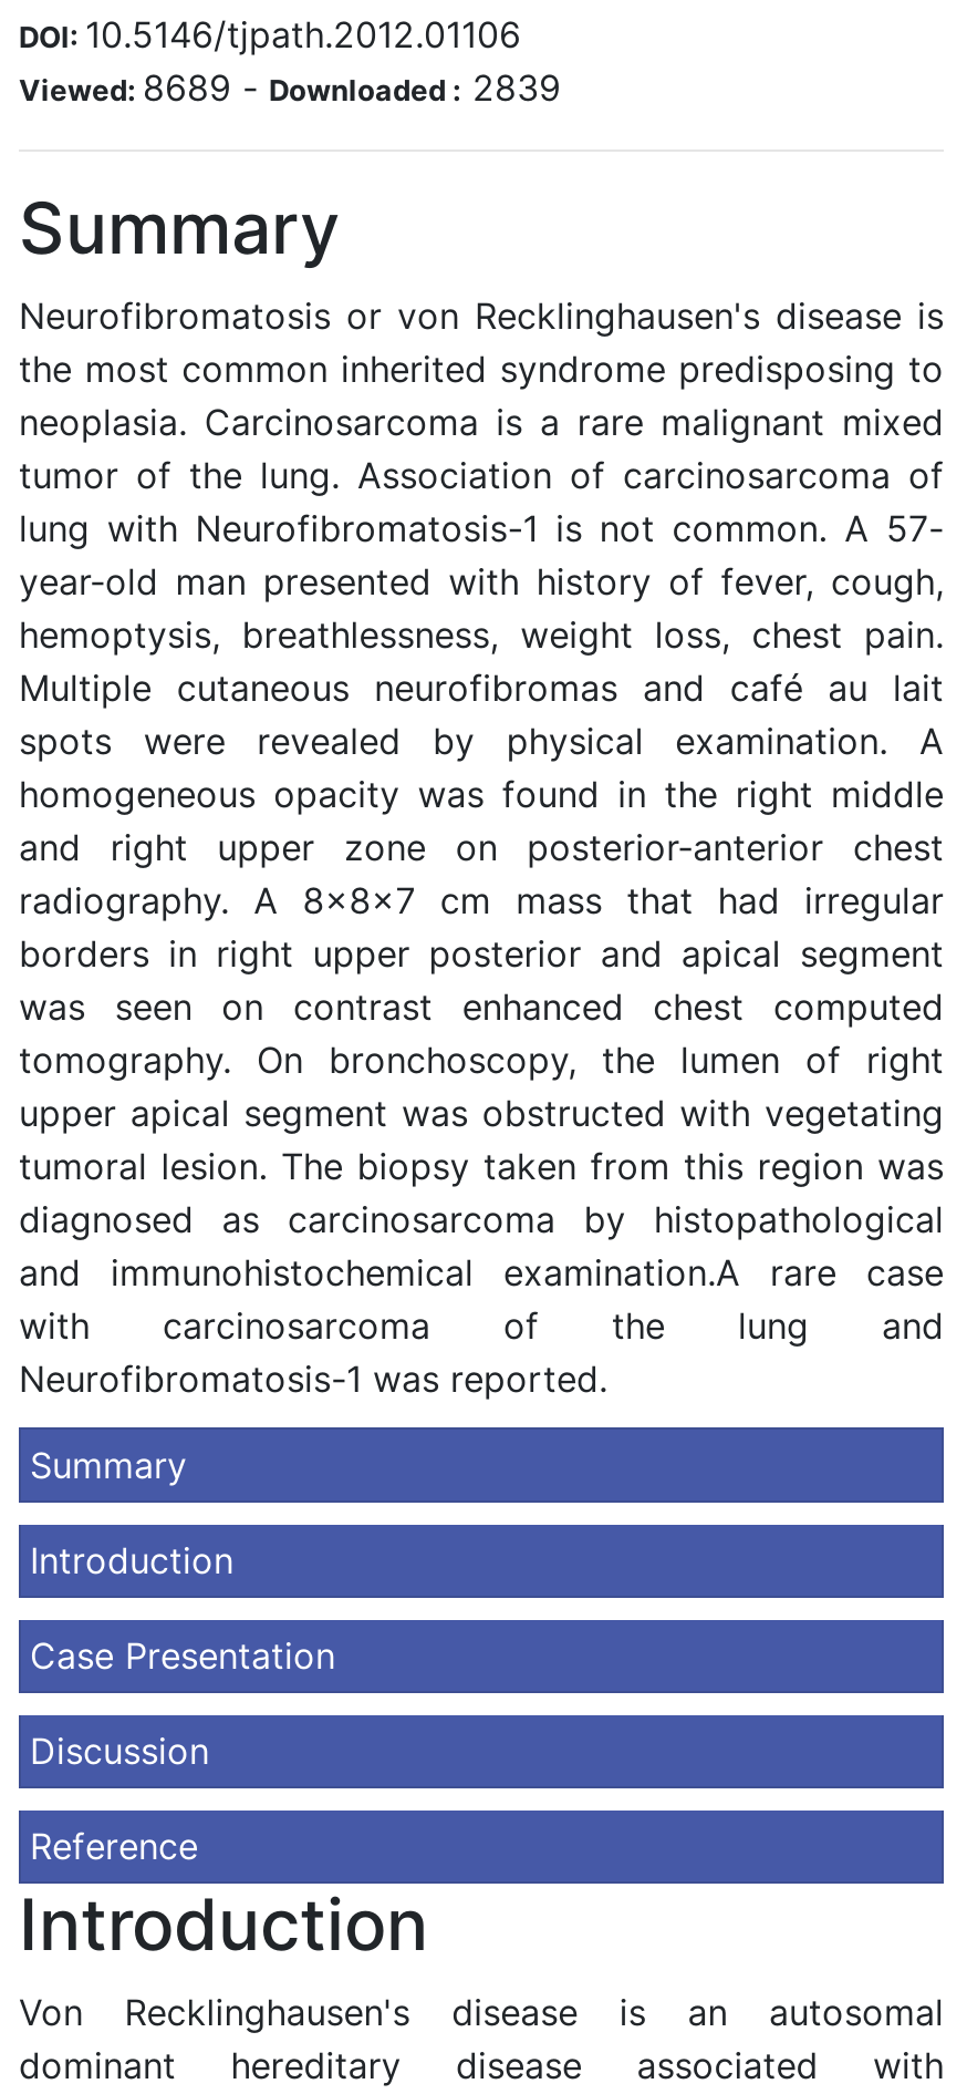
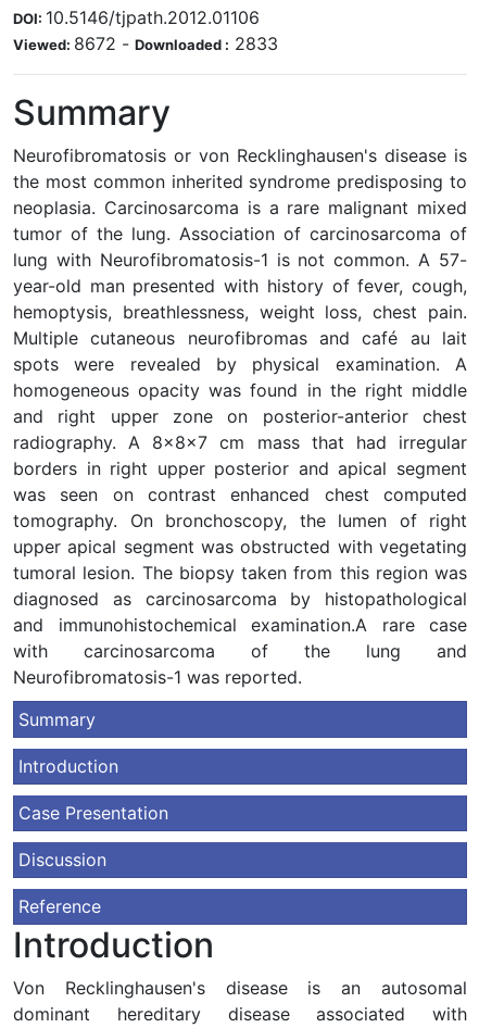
- Viewed: 8689 - Downloaded : 2839
+ Viewed: 8672 - Downloaded : 2833
